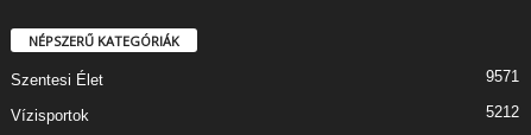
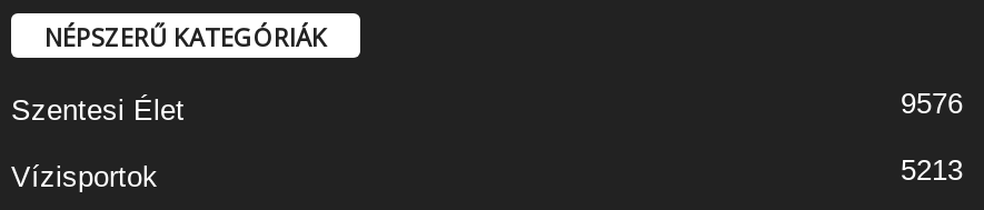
- 9571
+ 9576

- 5212
+ 5213
